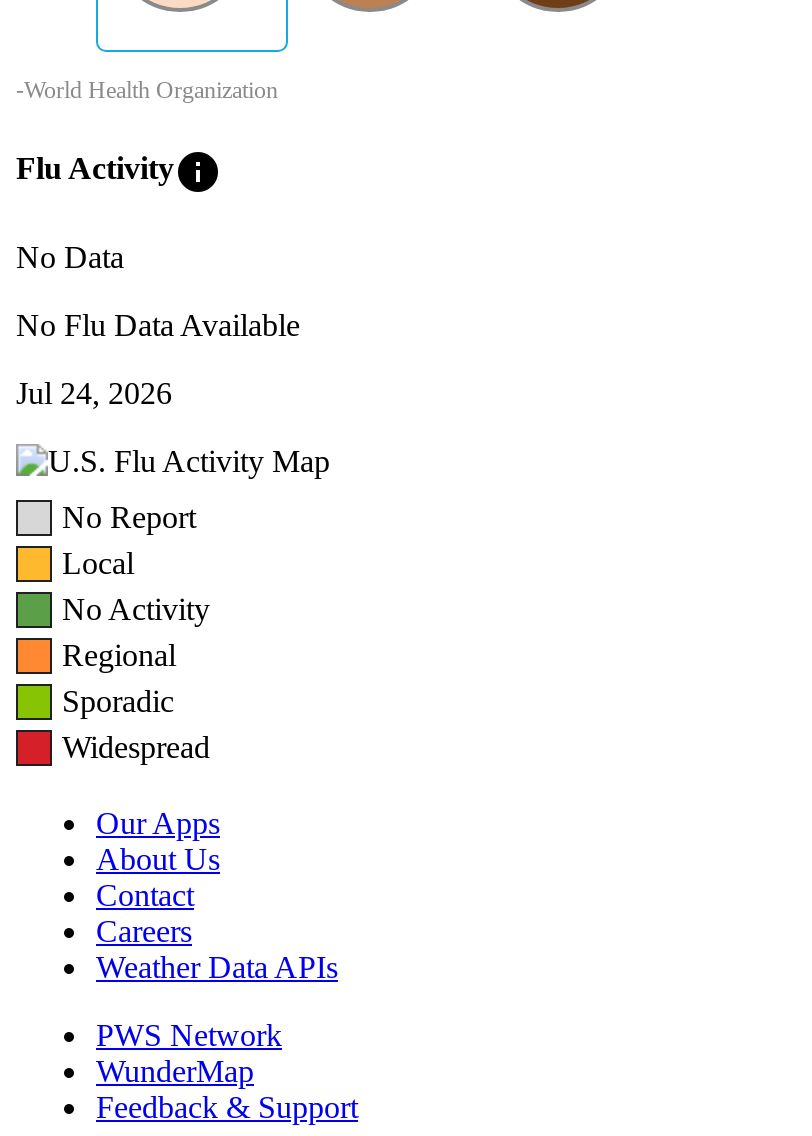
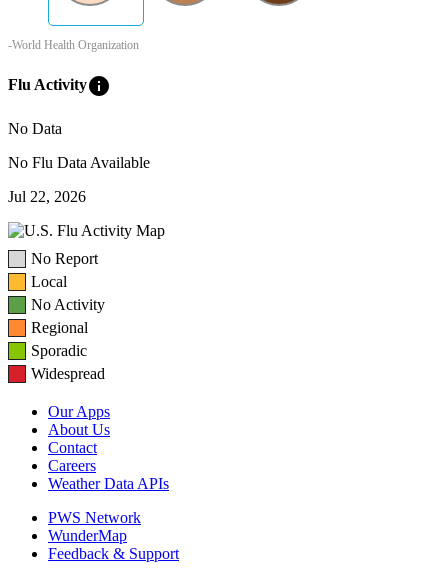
- Jul 24, 2026
+ Jul 22, 2026
